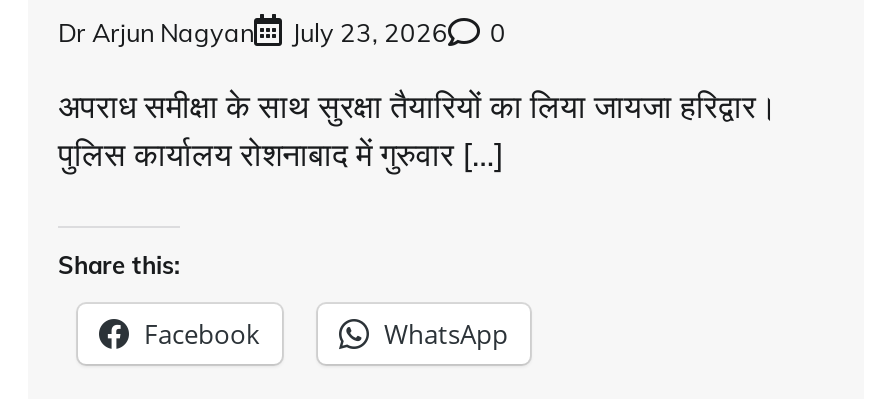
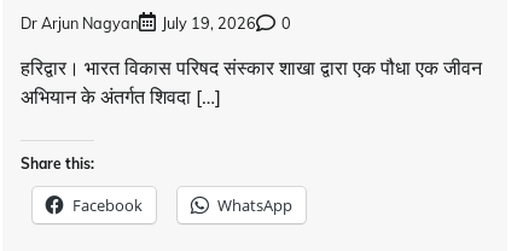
- Dr Arjun Nagyan July 23, 2026 0
+ Dr Arjun Nagyan July 19, 2026 0

- अपराध समीक्षा के साथ सुरक्षा तैयारियों का लिया जायजा हरिद्वार।
- पुलिस कार्यालय रोशनाबाद में गुरुवार […]
+ हरिद्वार। भारत विकास परिषद संस्कार शाखा द्वारा एक पौधा एक जीवन
+ अभियान के अंतर्गत शिवदा […]
